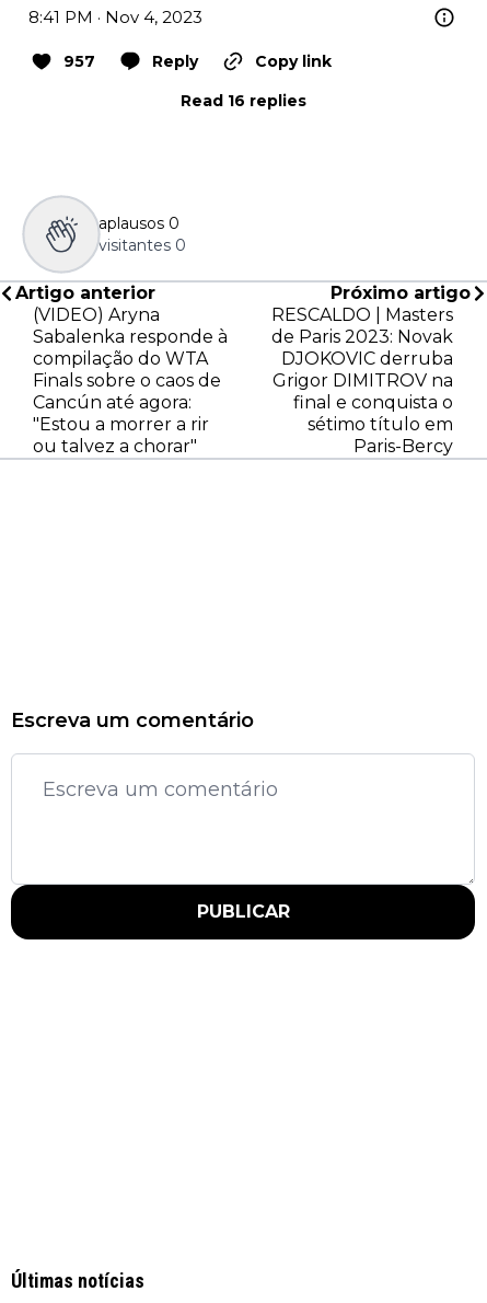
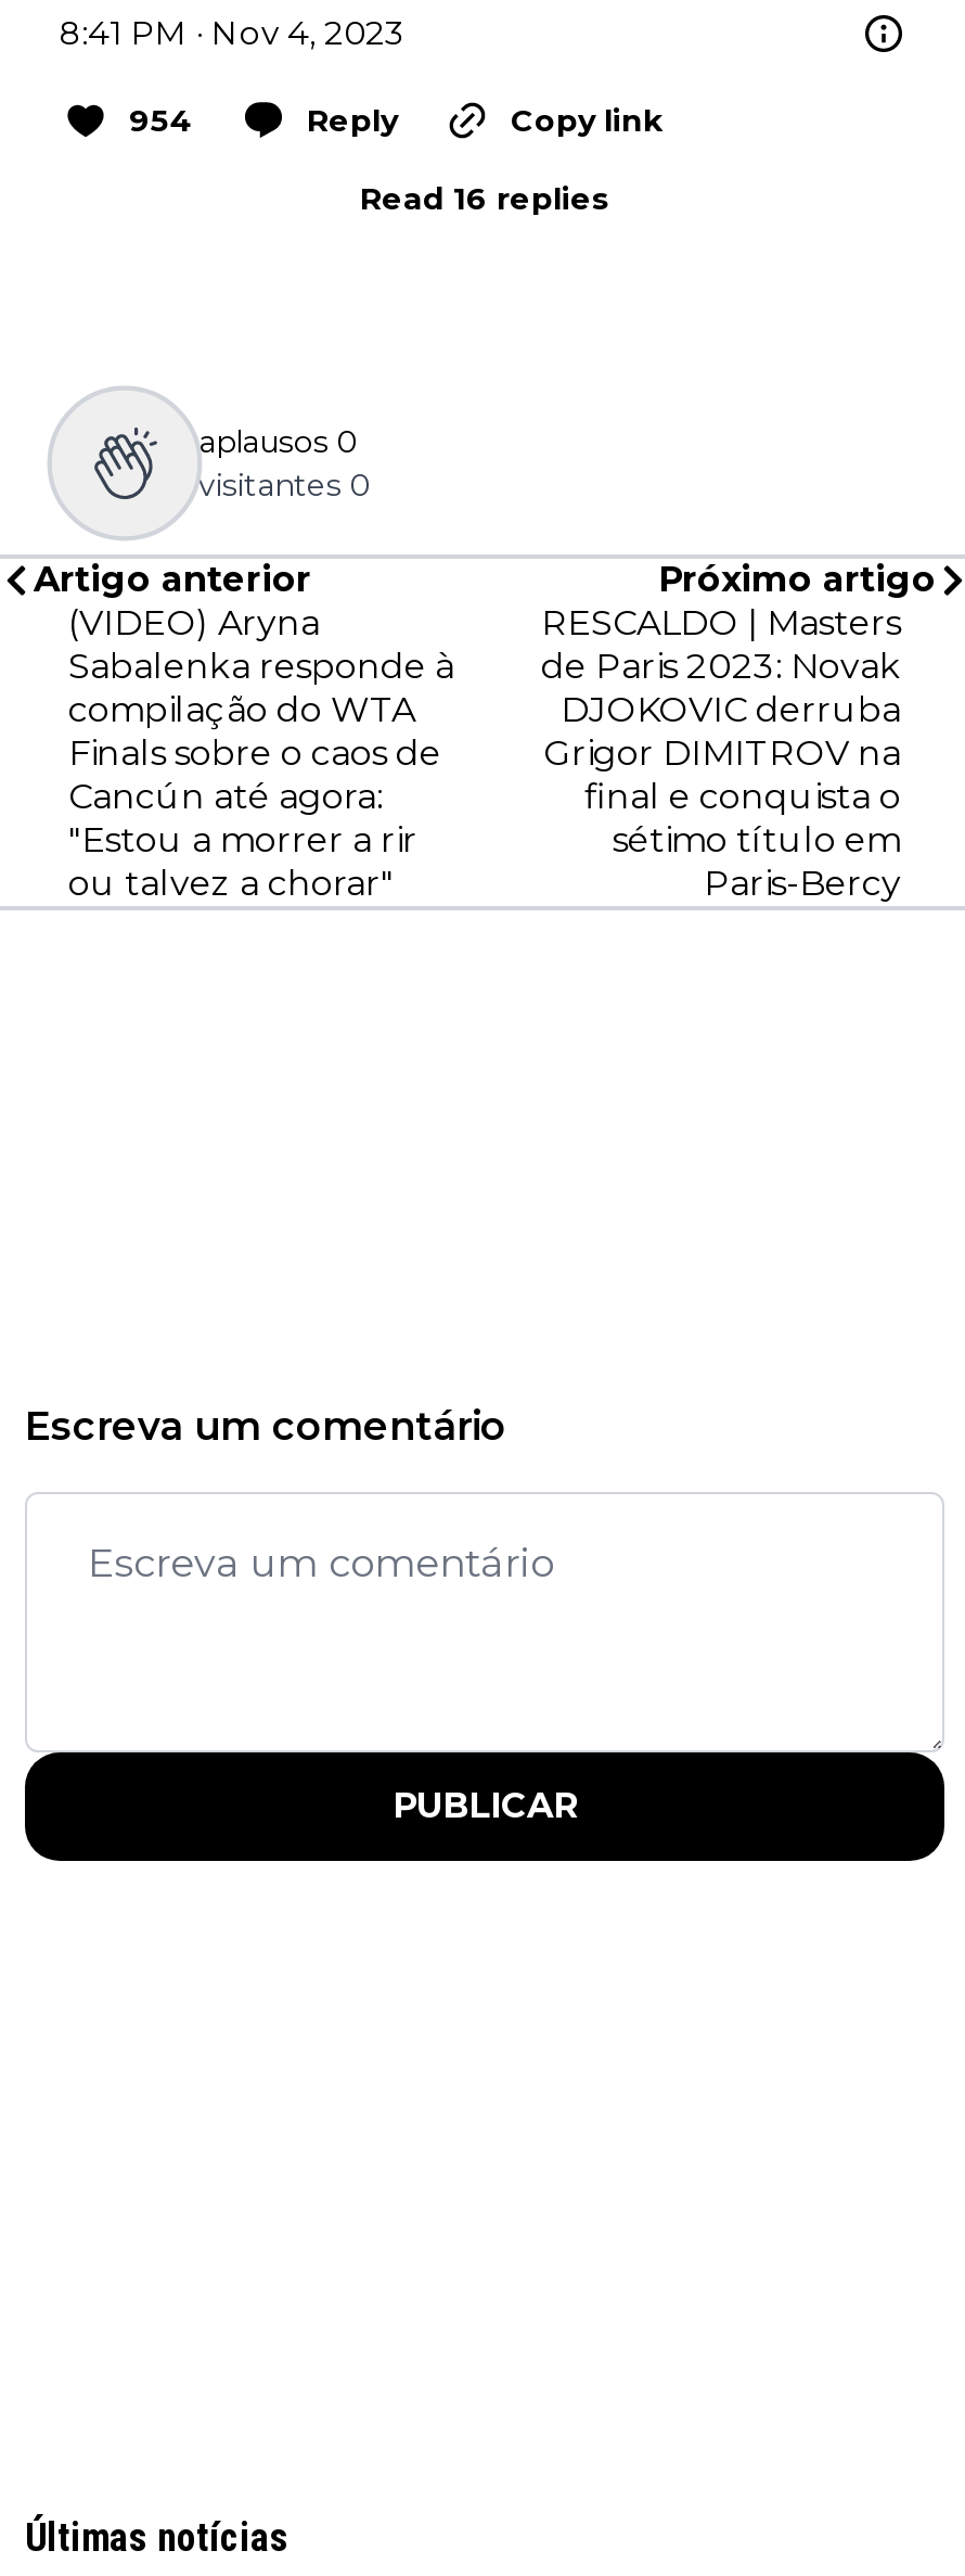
- 957
+ 954
